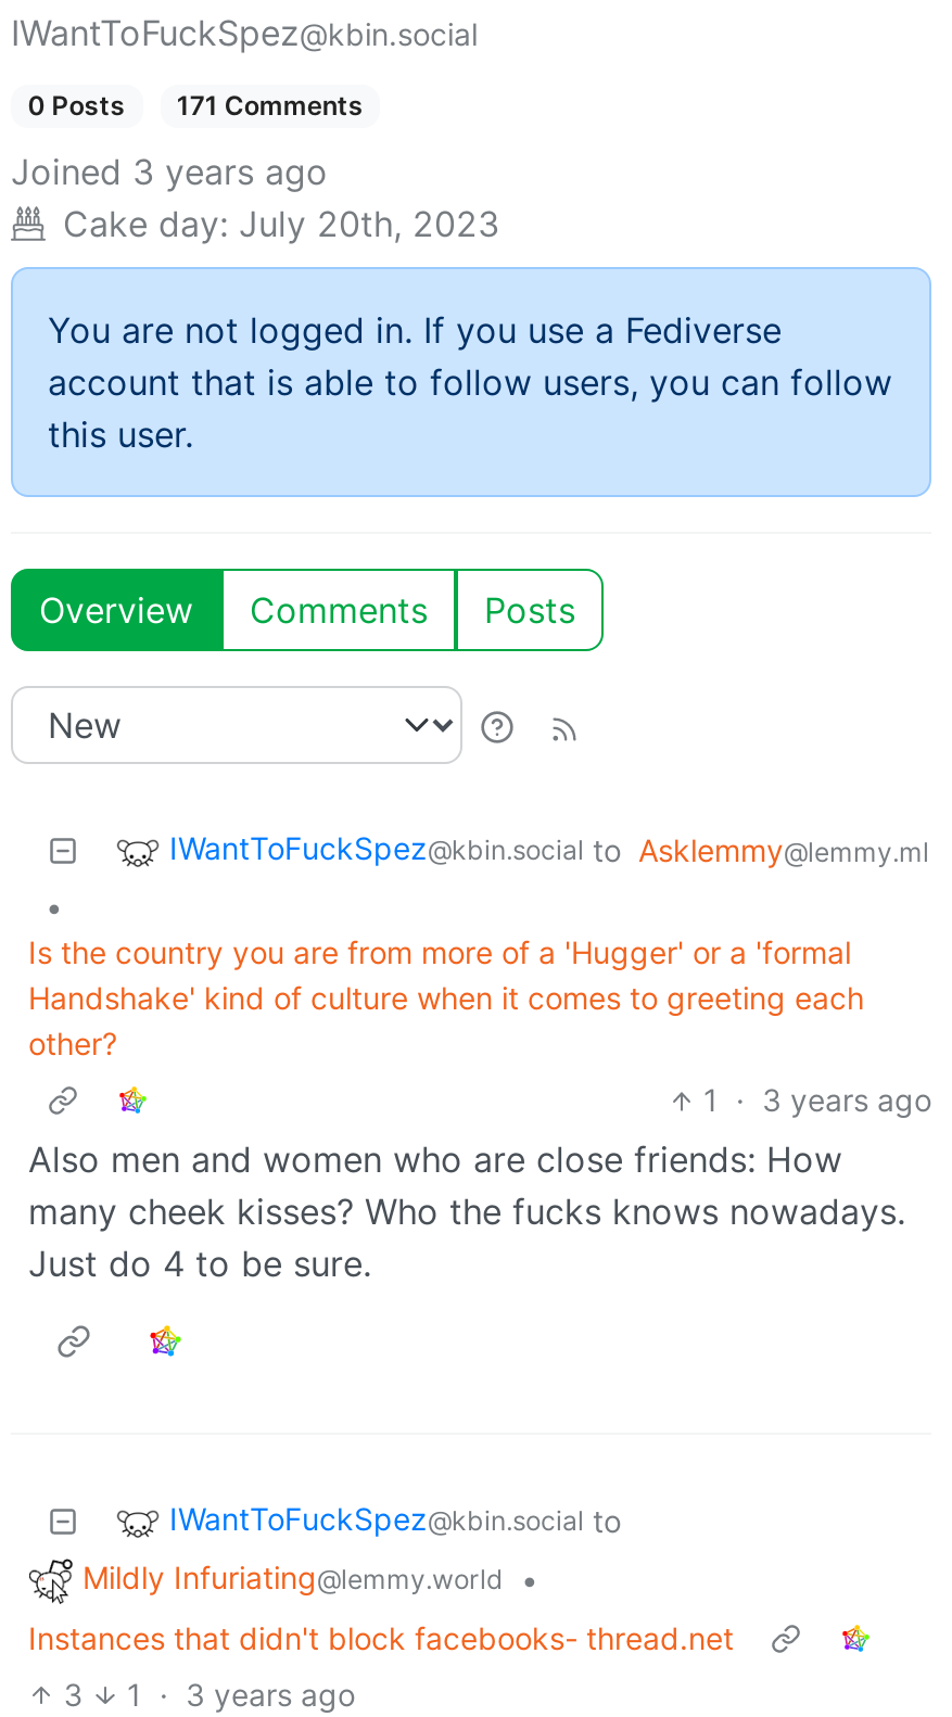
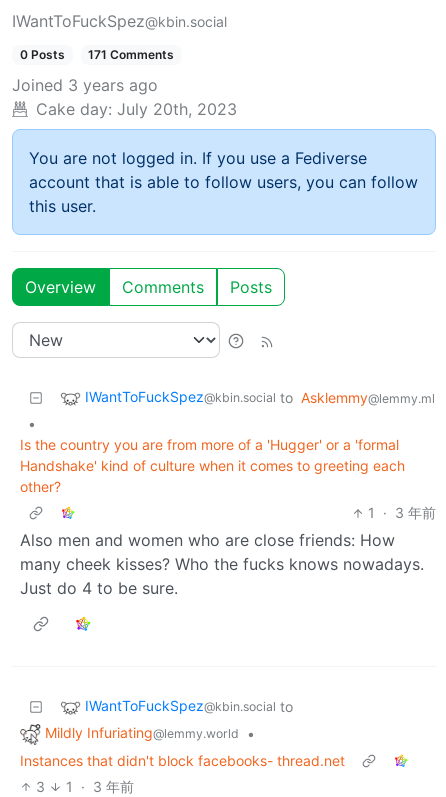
- 1 · 3 years ago
+ 1 · 3 年前

- 3 1 · 3 years ago
+ 3 1 · 3 年前
